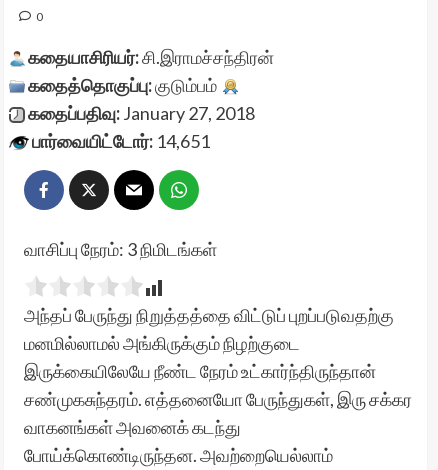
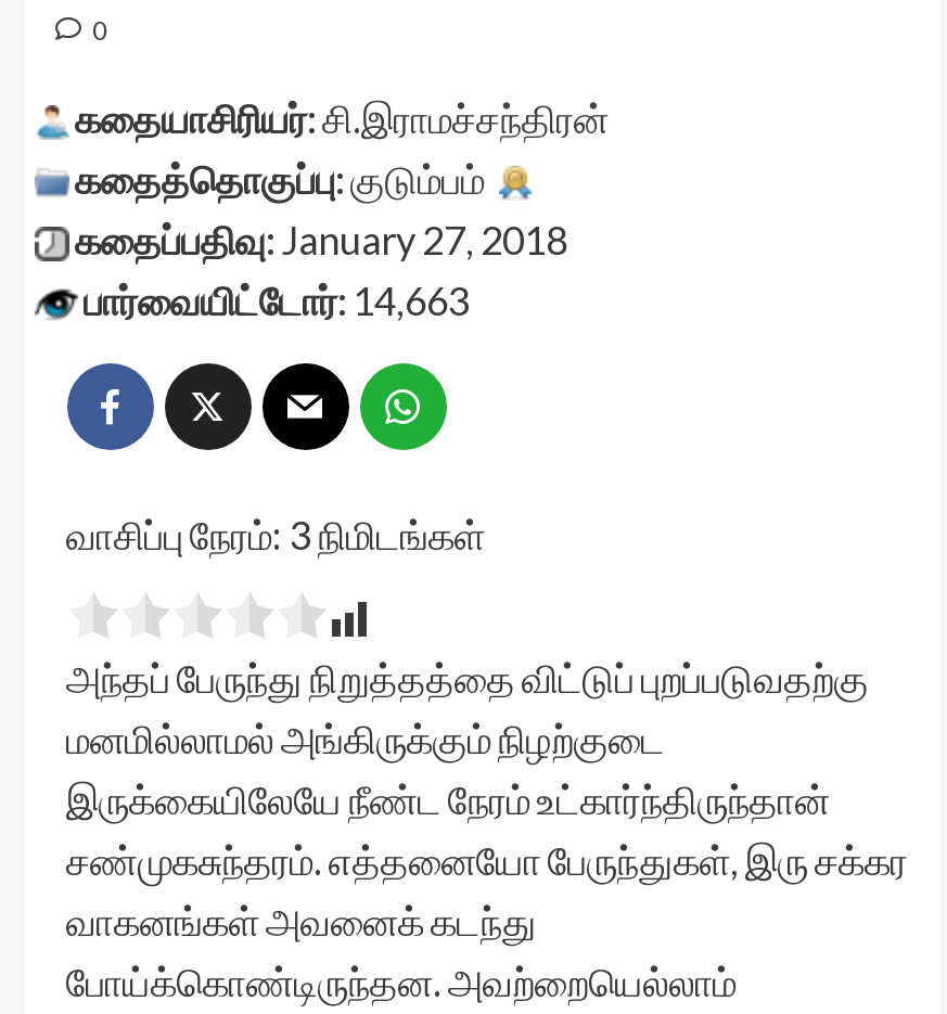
- பார்வையிட்டோர்: 14,651
+ பார்வையிட்டோர்: 14,663
